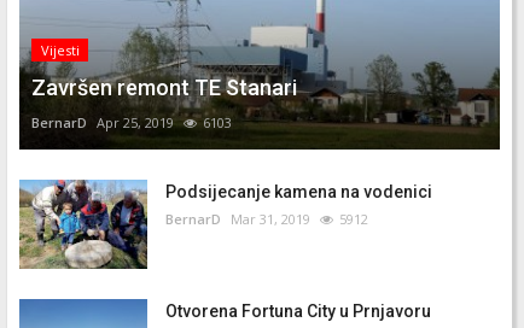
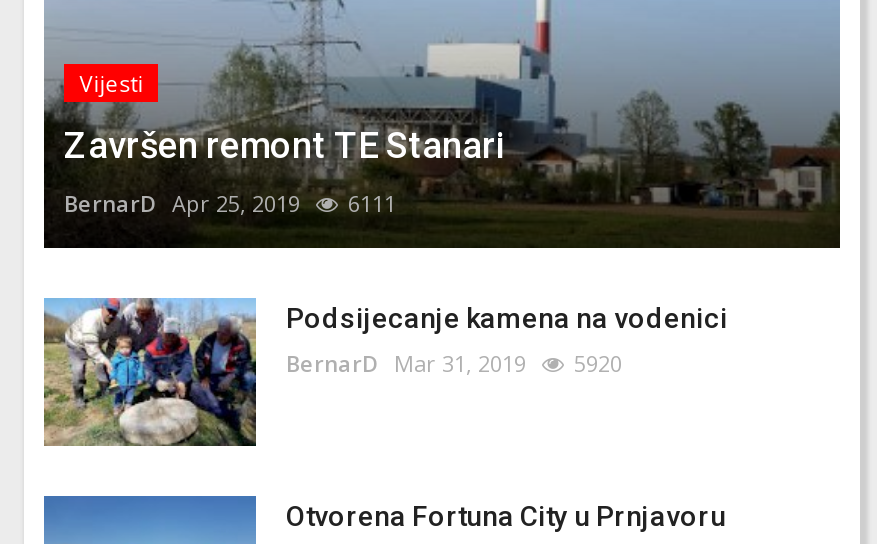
- BernarD Apr 25, 2019 6103
+ BernarD Apr 25, 2019 6111

- BernarD Mar 31, 2019 5912
+ BernarD Mar 31, 2019 5920
